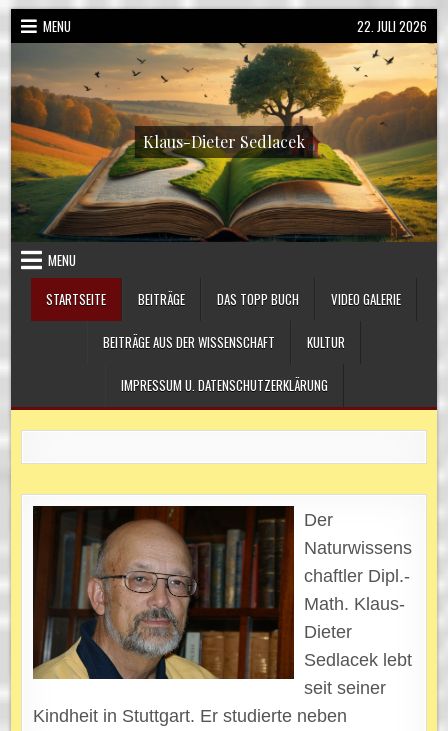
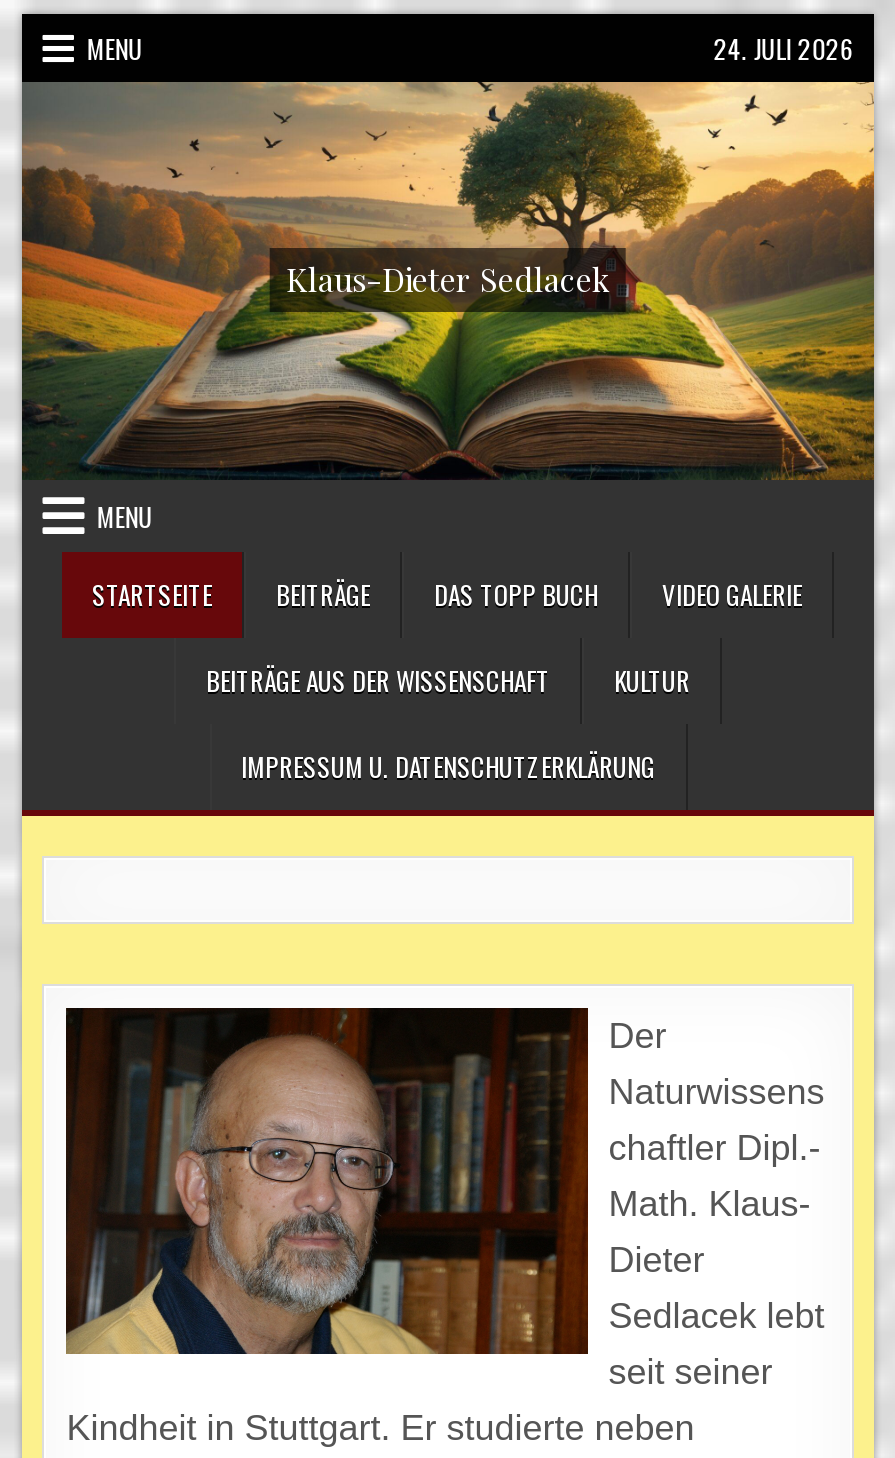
- 22. JULI 2026
+ 24. JULI 2026
